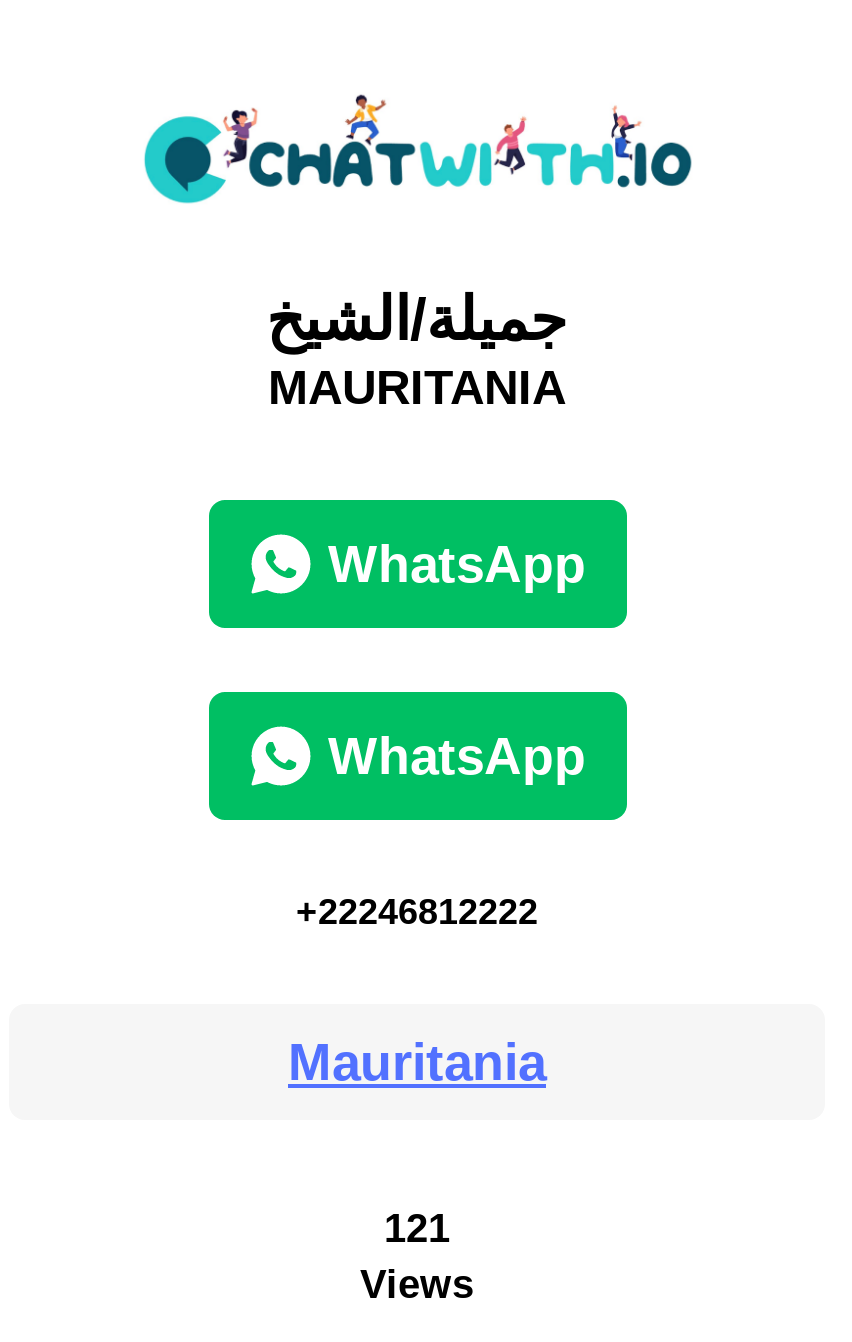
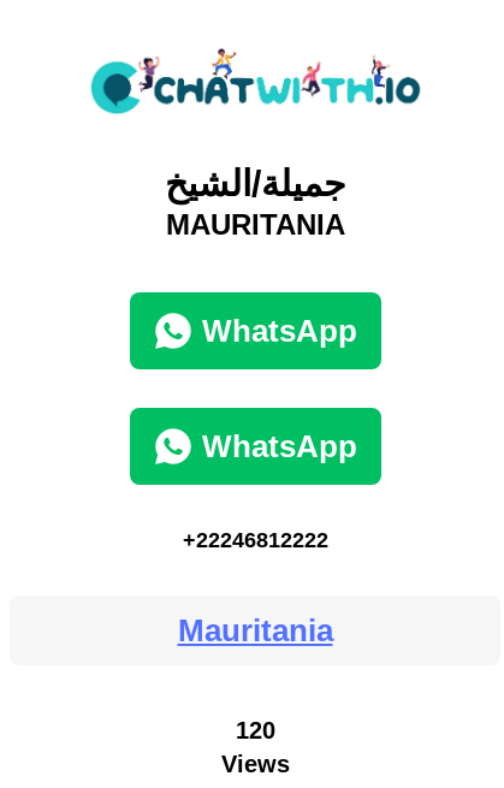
- 121
+ 120
